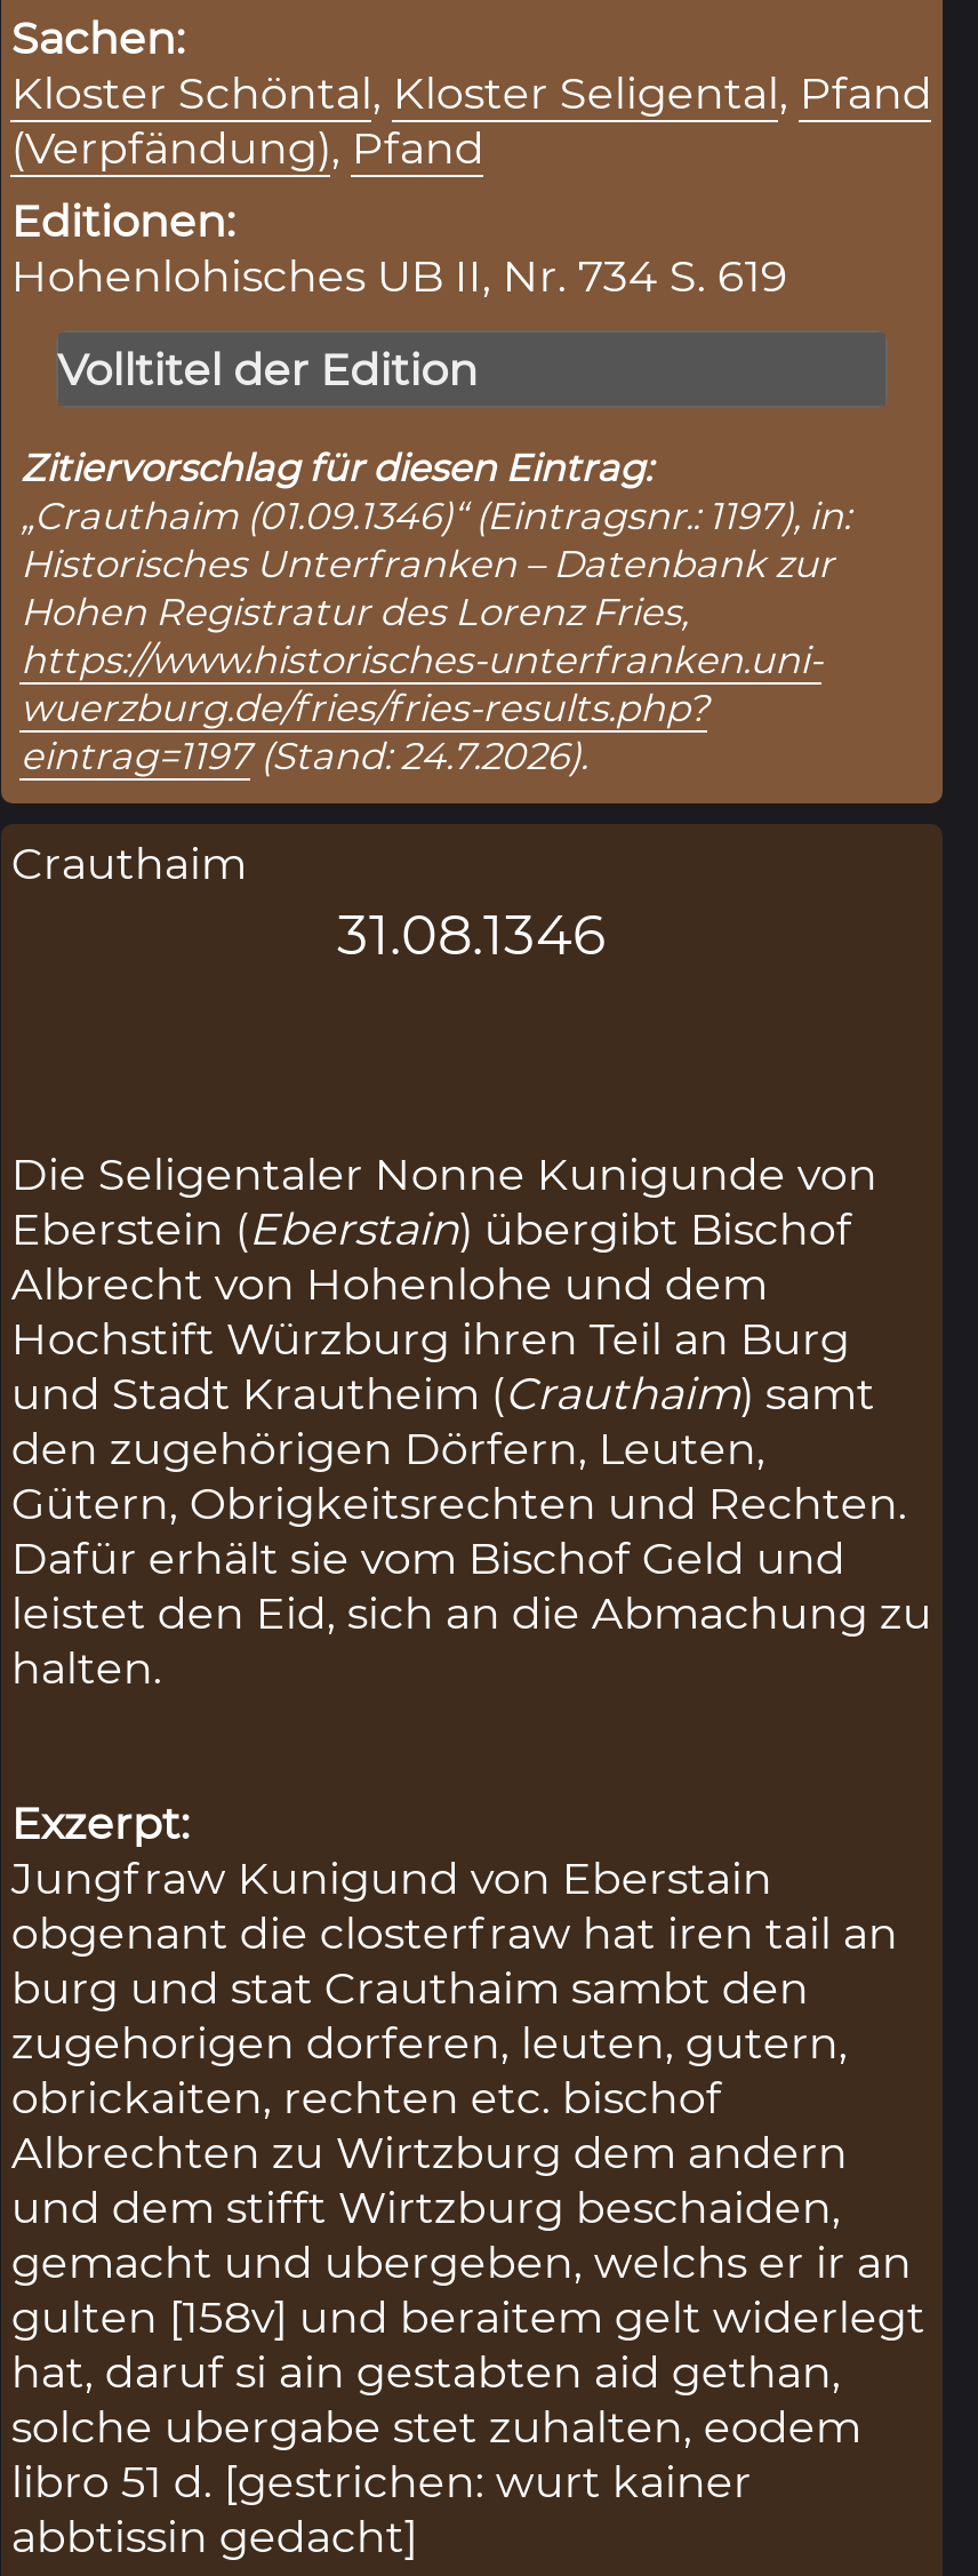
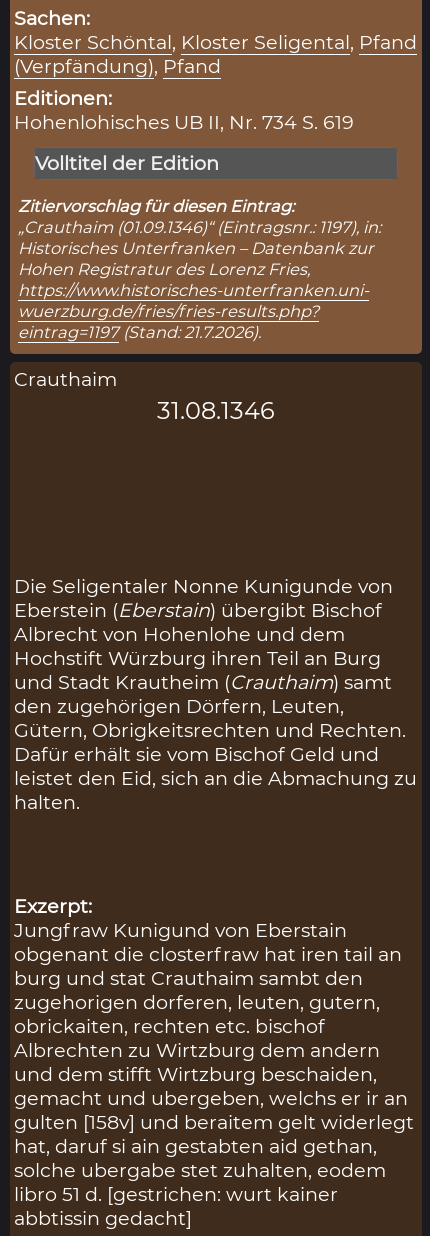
- eintrag=1197(Stand: 24.7.2026).
+ eintrag=1197(Stand: 21.7.2026).
